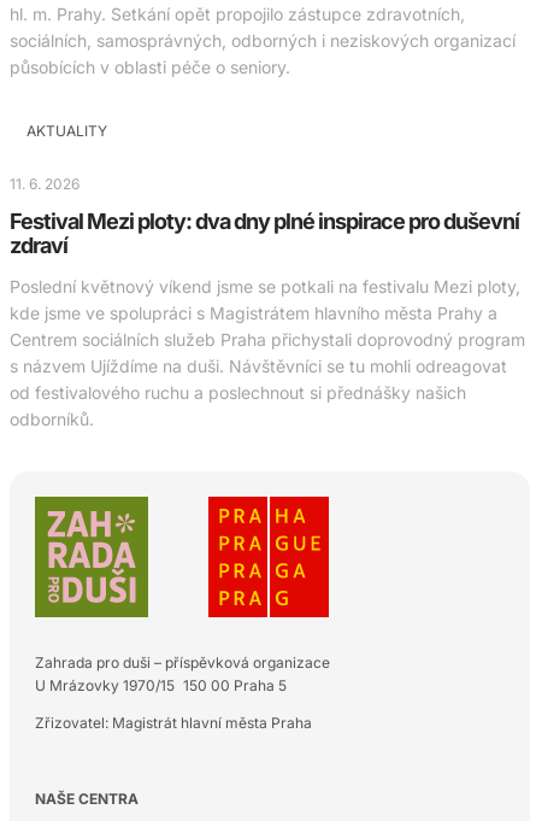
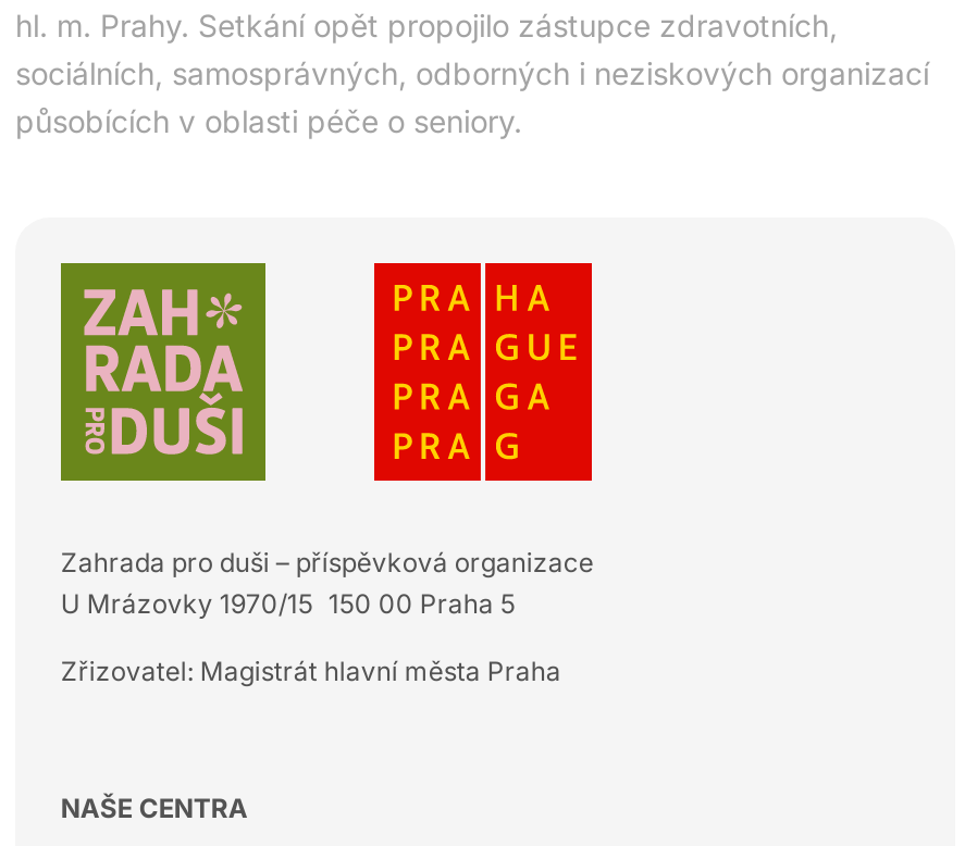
- AKTUALITY
- 11. 6. 2026
- Festival Mezi ploty: dva dny plné inspirace pro duševní
- zdraví
- Poslední květnový víkend jsme se potkali na festivalu Mezi ploty,
- kde jsme ve spolupráci s Magistrátem hlavního města Prahy a
- Centrem sociálních služeb Praha přichystali doprovodný program
- s názvem Ujíždíme na duši. Návštěvníci se tu mohli odreagovat
- od festivalového ruchu a poslechnout si přednášky našich
- odborníků.
